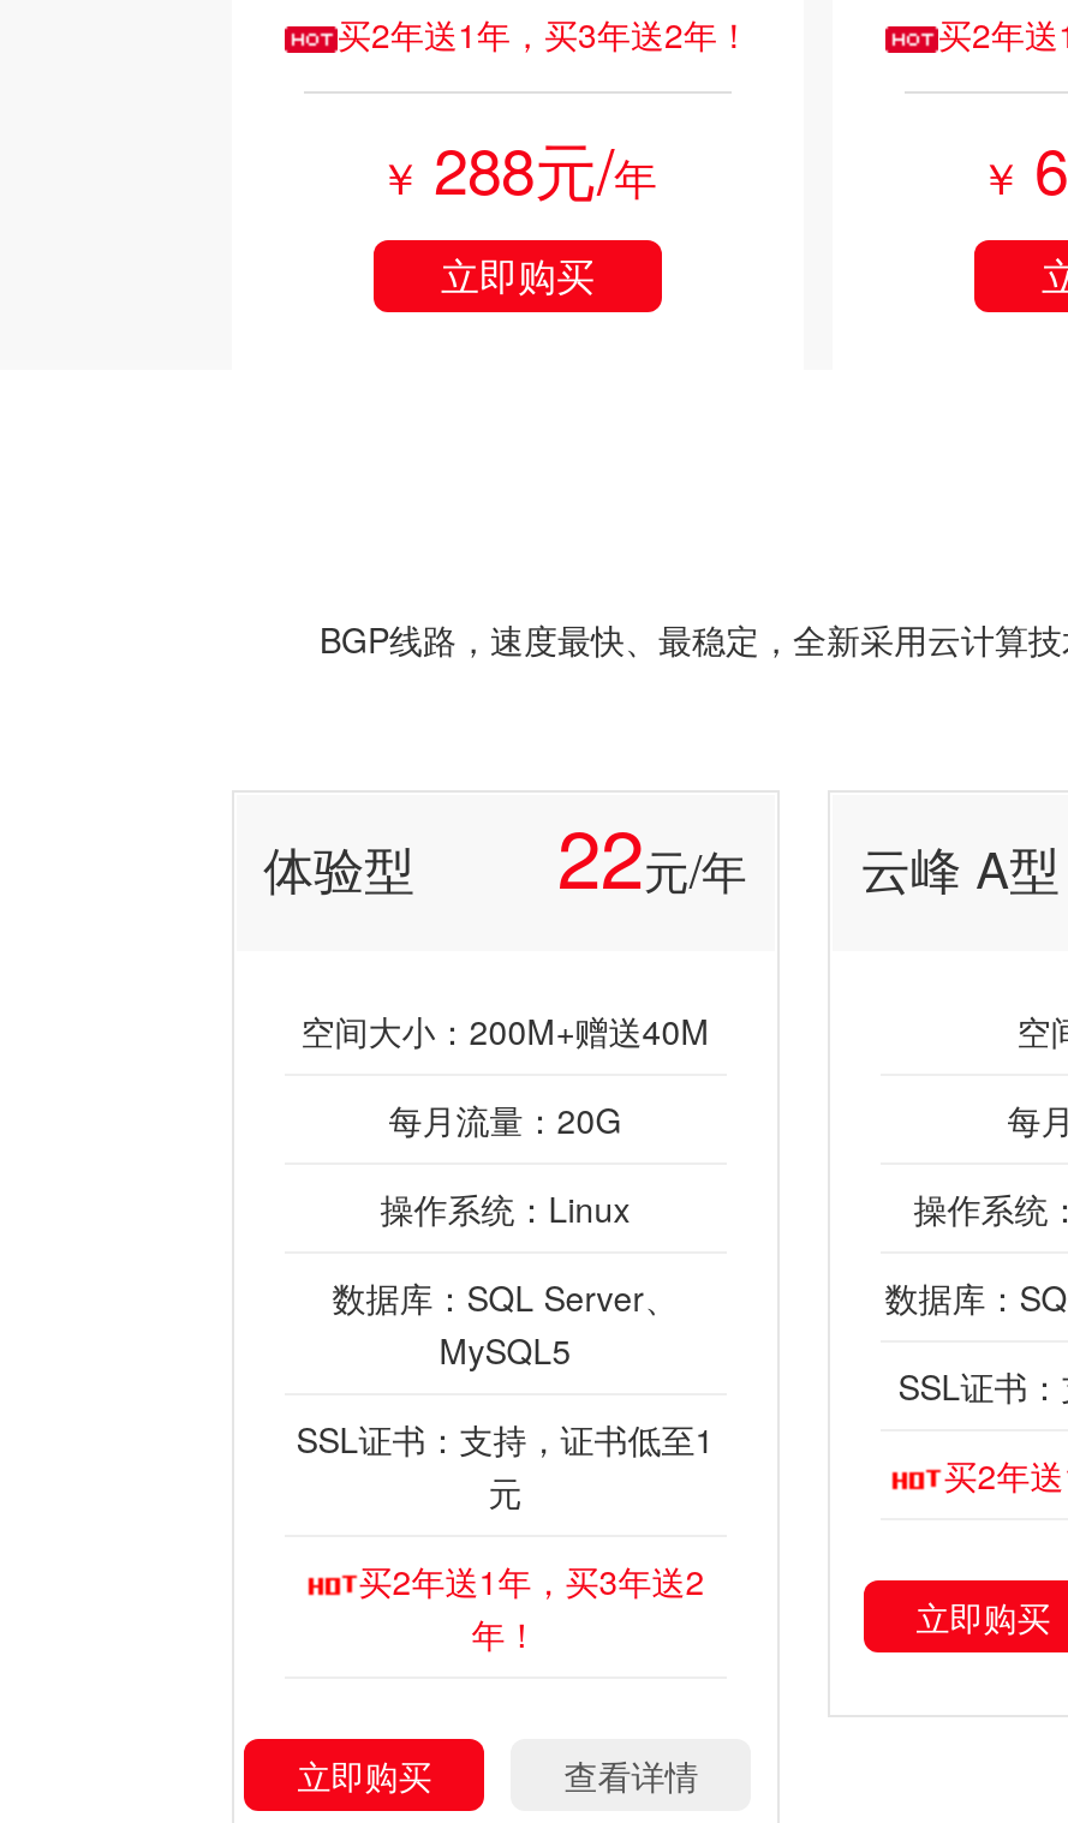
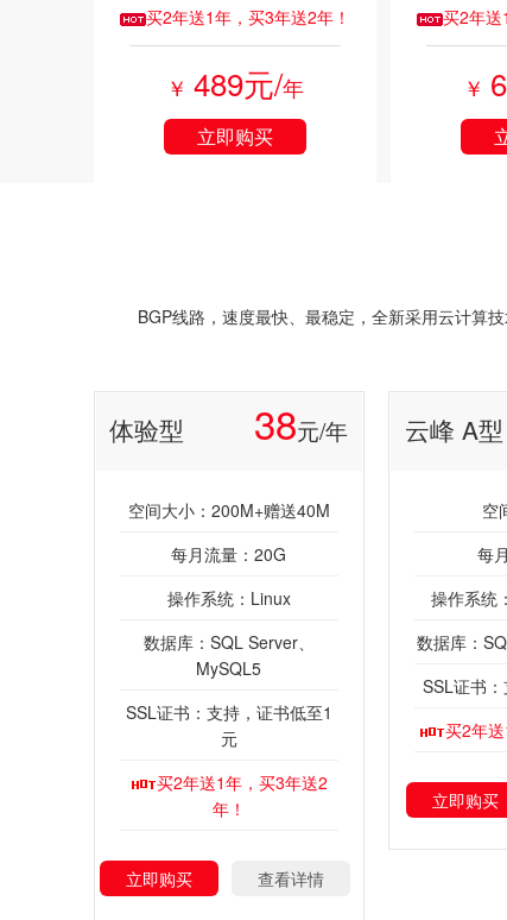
- ￥ 288元/年
+ ￥ 489元/年

- 体验型 22元/年 云峰 A型
+ 体验型 38元/年 云峰 A型
